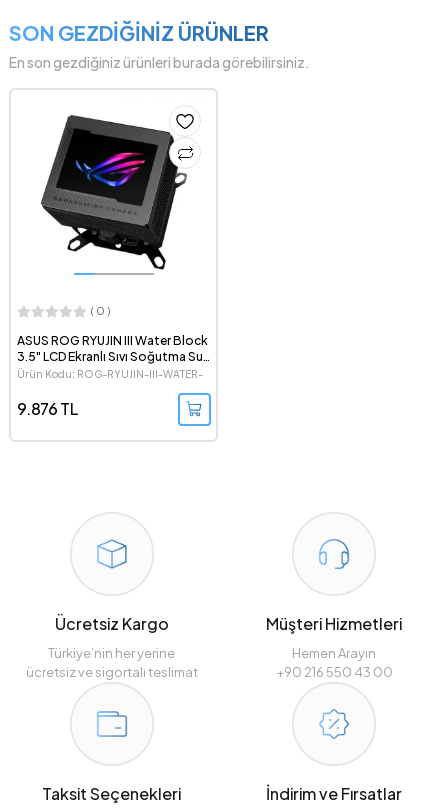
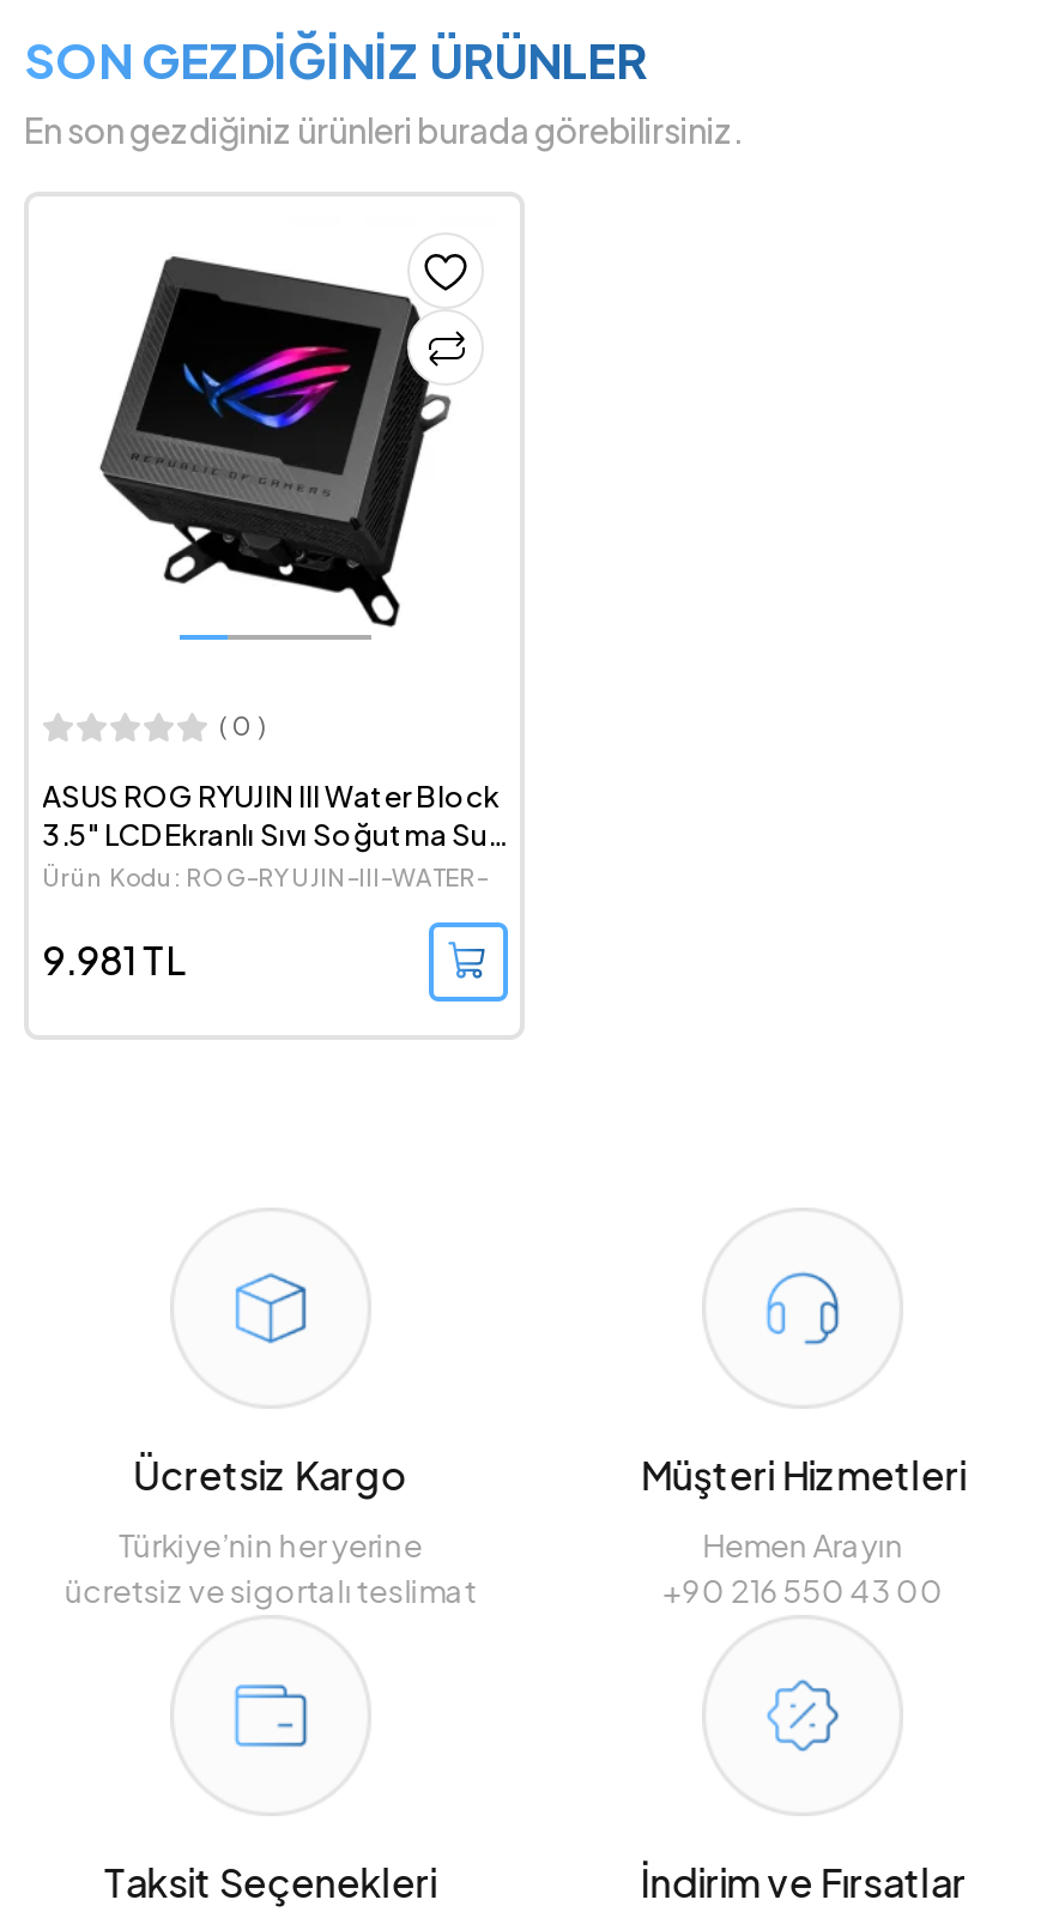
- 9.876 TL
+ 9.981 TL
